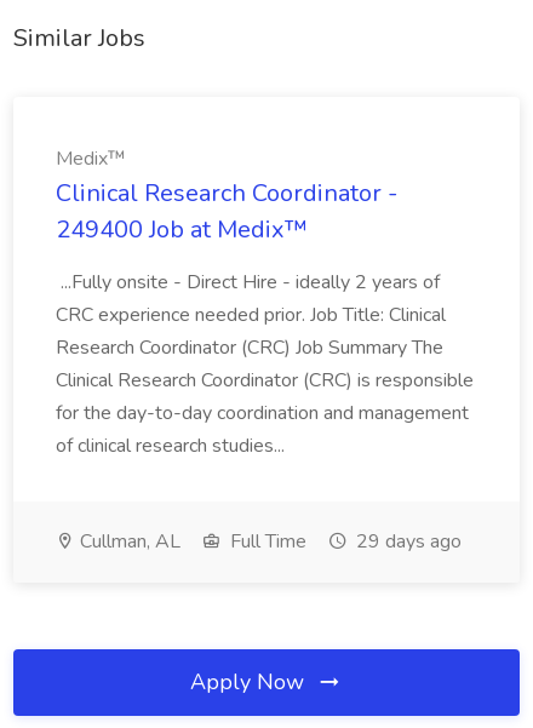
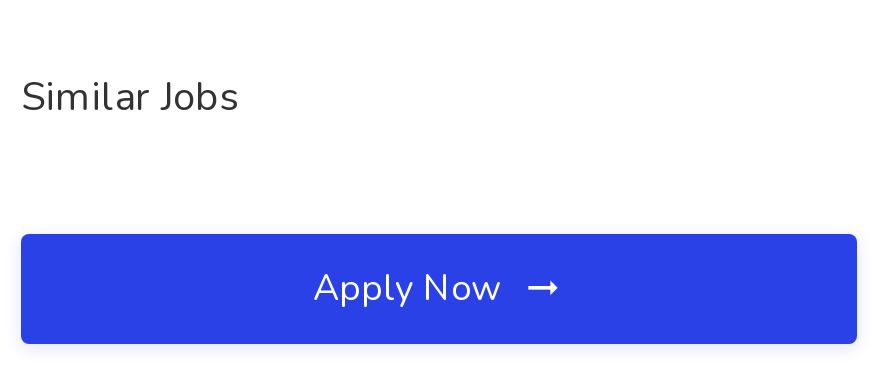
- Medix™
- Clinical Research Coordinator -
- 249400 Job at Medix™
- ...Fully onsite - Direct Hire - ideally 2 years of
- CRC experience needed prior. Job Title: Clinical
- Research Coordinator (CRC) Job Summary The
- Clinical Research Coordinator (CRC) is responsible
- for the day-to-day coordination and management
- of clinical research studies...

- Cullman, AL
- Full Time
- 29 days ago
